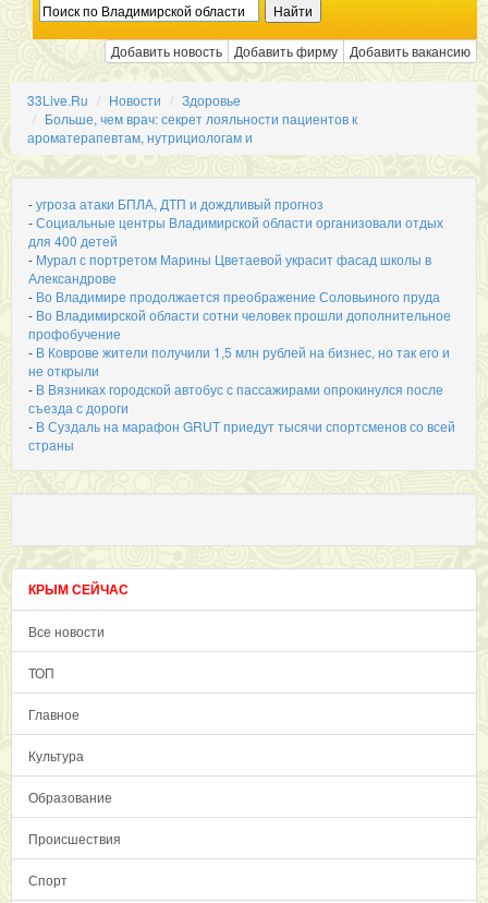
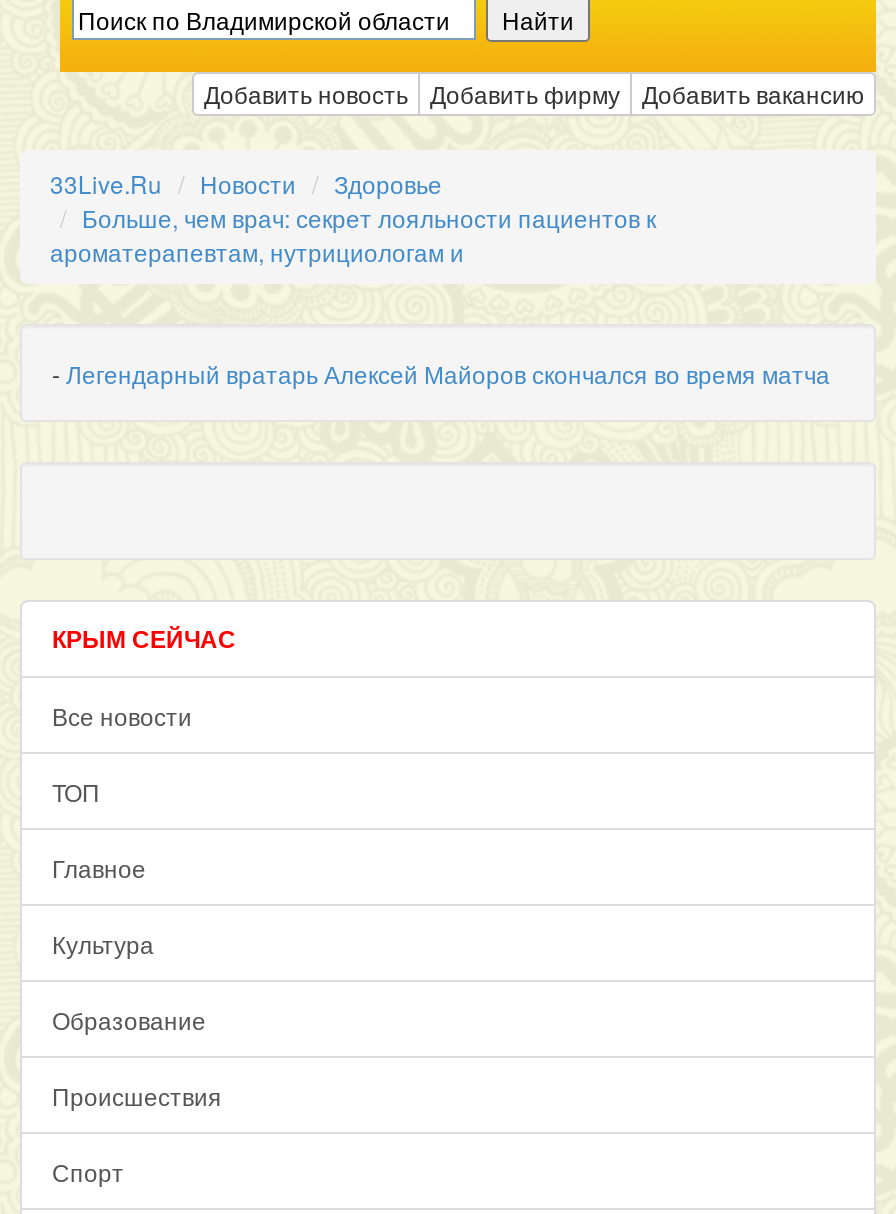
- - угроза атаки БПЛА, ДТП и дождливый прогноз
- - Социальные центры Владимирской области организовали отдых
- для 400 детей
- - Мурал с портретом Марины Цветаевой украсит фасад школы в
- Александрове
- - Во Владимире продолжается преображение Соловьиного пруда
- - Во Владимирской области сотни человек прошли дополнительное
- профобучение
- - В Коврове жители получили 1,5 млн рублей на бизнес, но так его и
- не открыли
- - В Вязниках городской автобус с пассажирами опрокинулся после
- съезда с дороги
- - В Суздаль на марафон GRUT приедут тысячи спортсменов со всей
- страны
+ - Легендарный вратарь Алексей Майоров скончался во время матча
